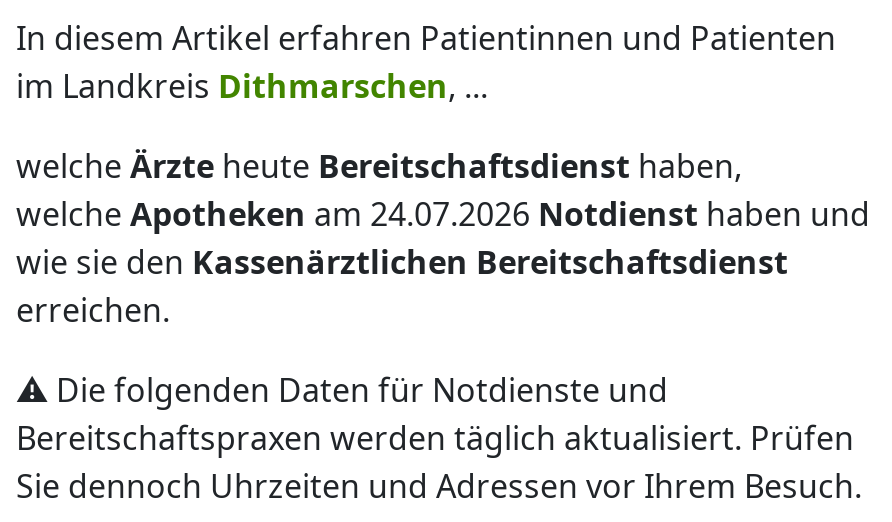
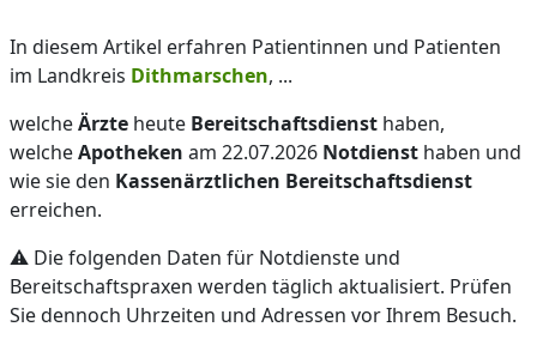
- welche Apotheken am 24.07.2026 Notdienst haben und
+ welche Apotheken am 22.07.2026 Notdienst haben und
